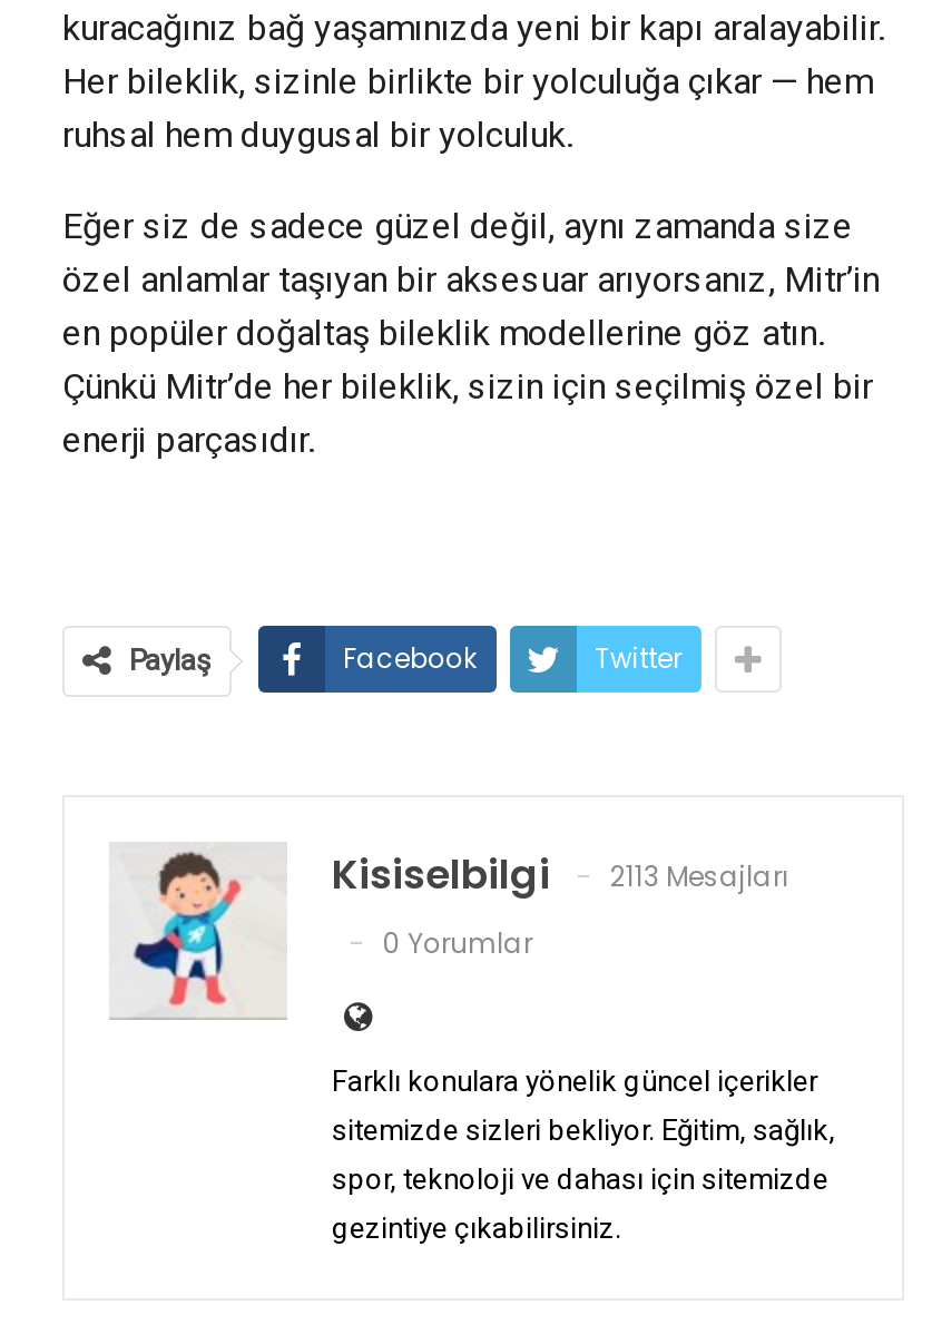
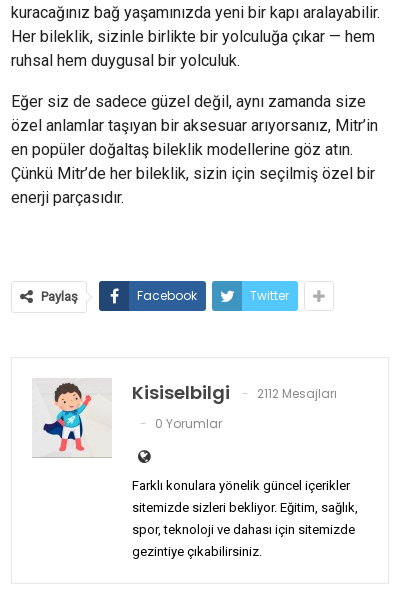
- Kisiselbilgi 2113 Mesajları
+ Kisiselbilgi 2112 Mesajları
